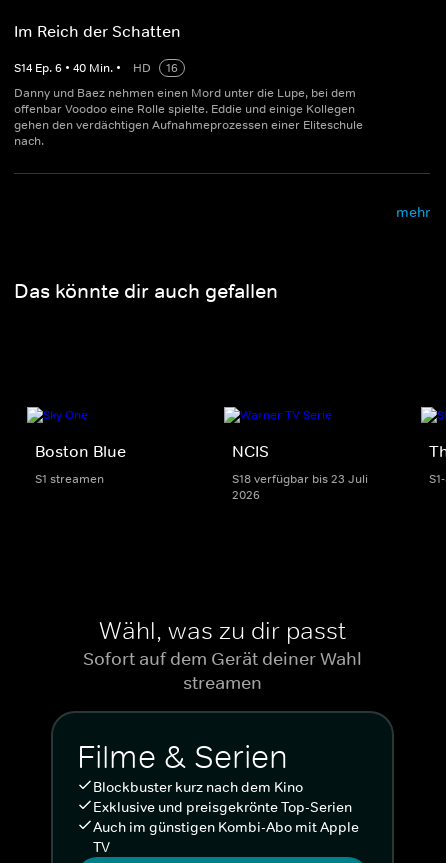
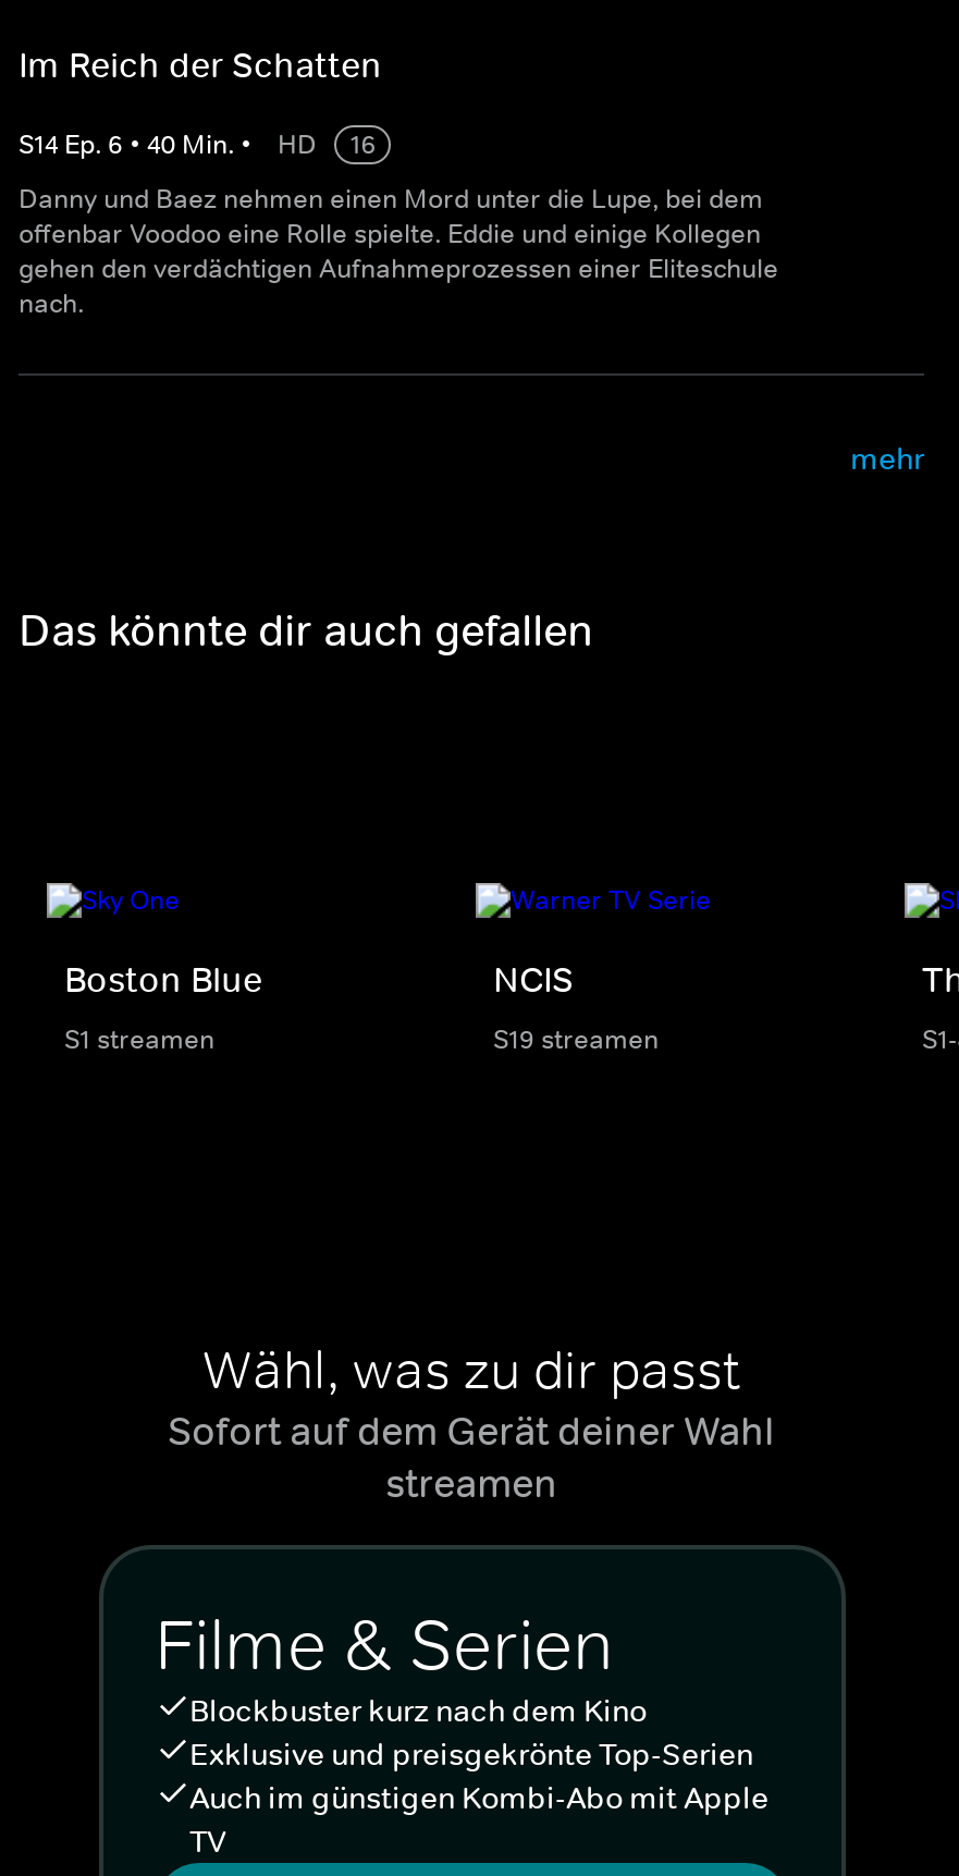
- S18 verfügbar bis 23 Juli
- 2026
+ S19 streamen
